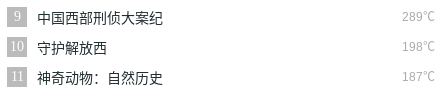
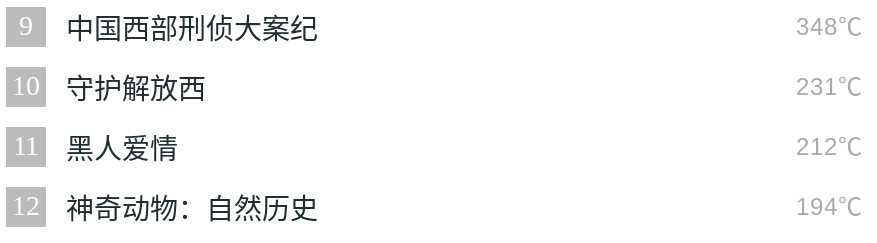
- 289℃
+ 348℃

- 198℃
+ 231℃

- 187℃
+ 212℃
+ 黑人爱情
+ 12
+ 194℃
